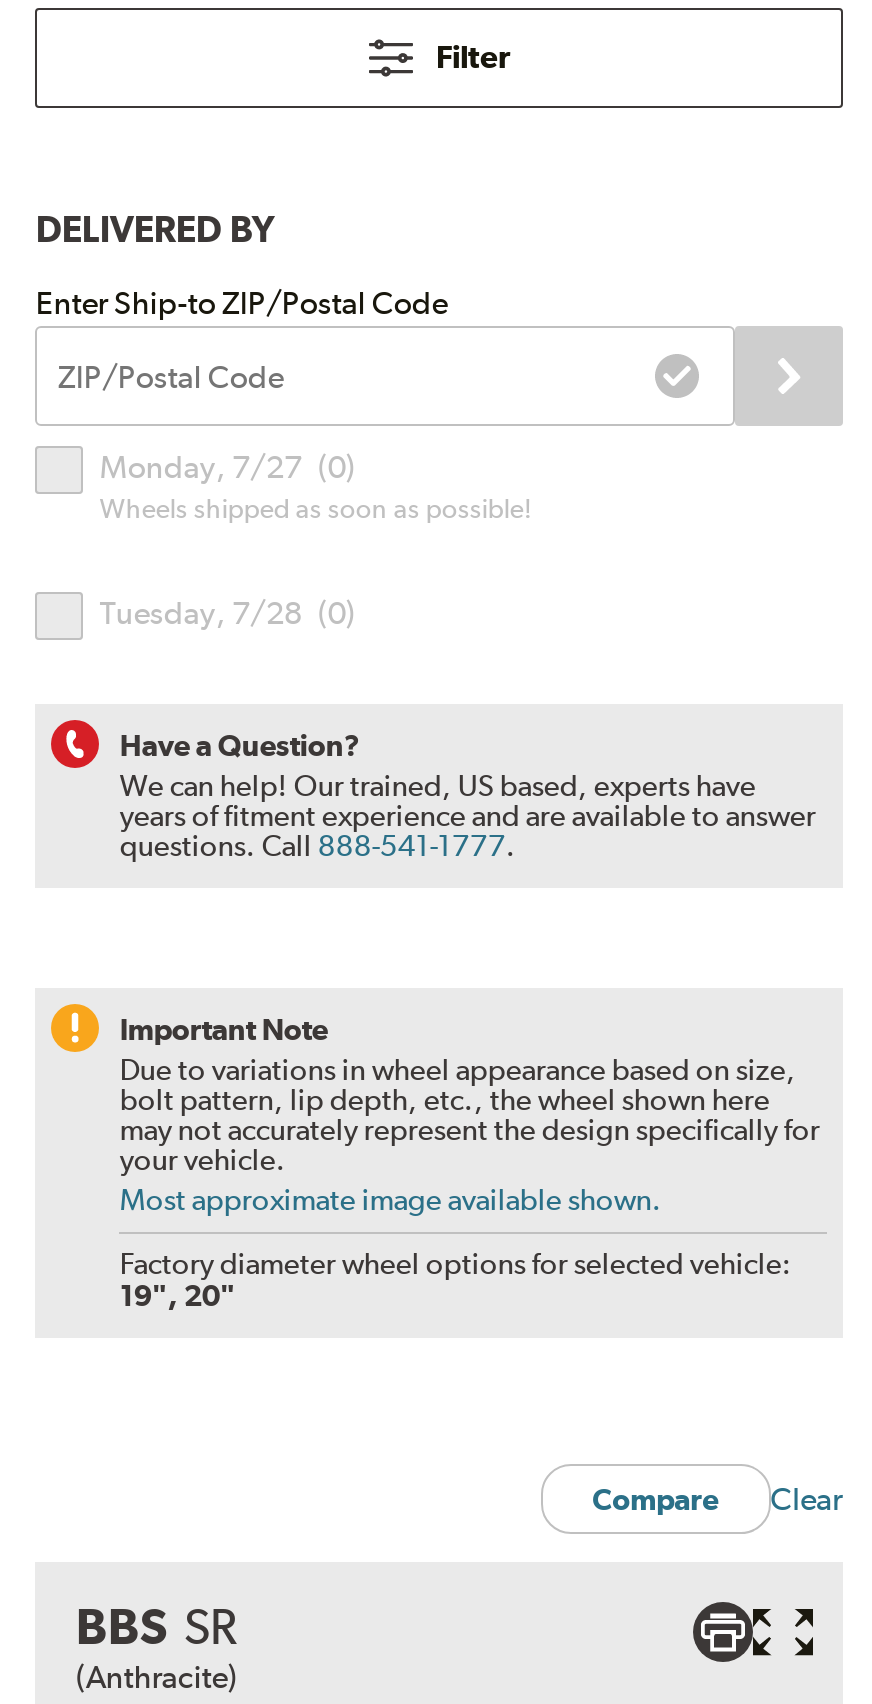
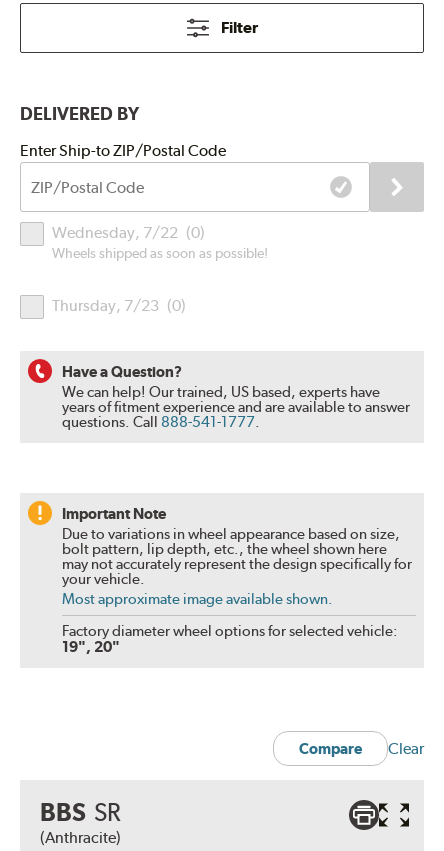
- Monday, 7/27 (0)
+ Wednesday, 7/22 (0)

- Tuesday, 7/28 (0)
+ Thursday, 7/23 (0)
